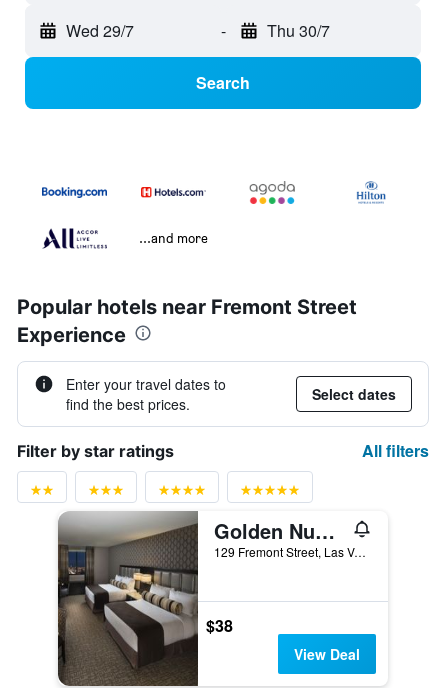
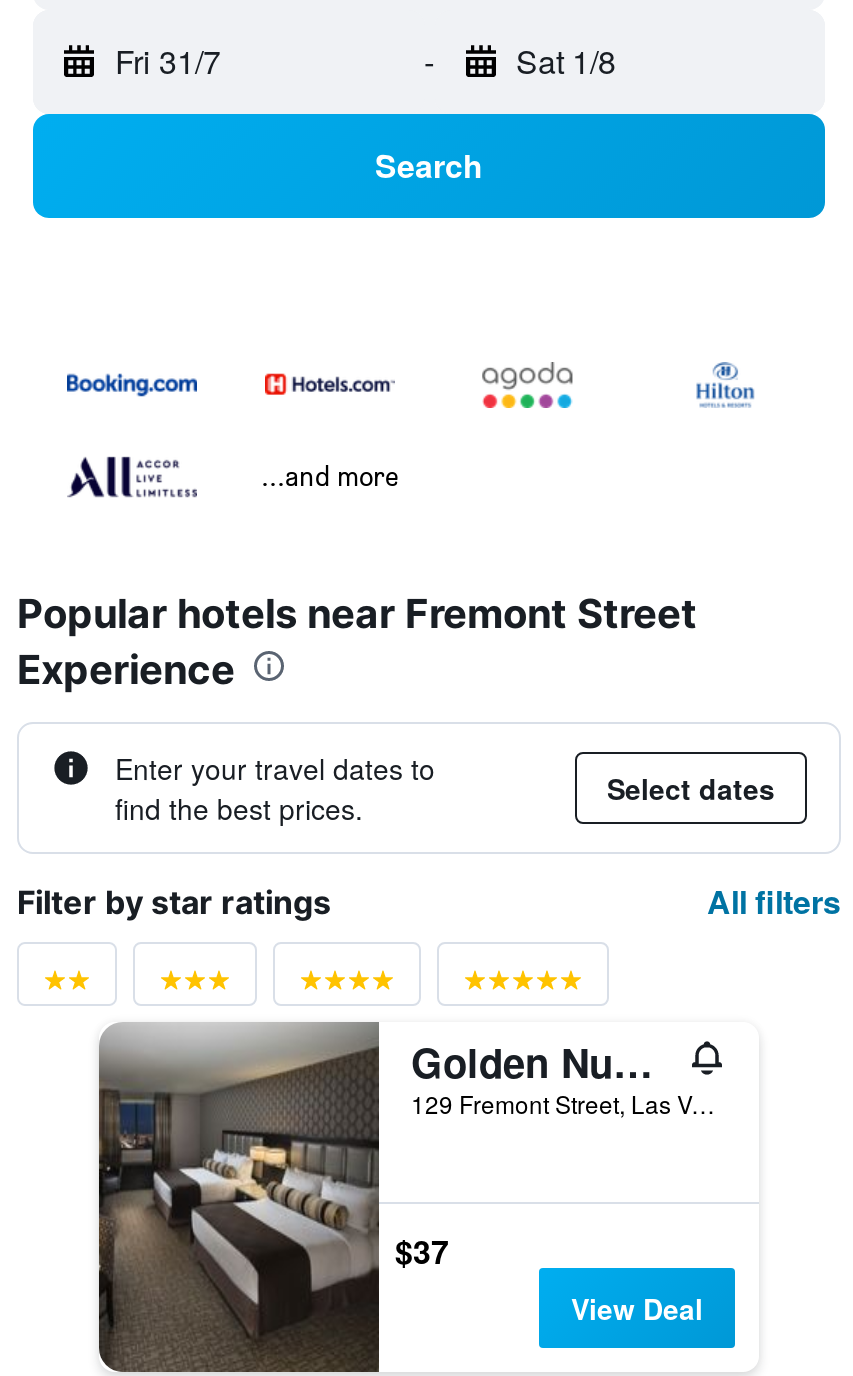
- Wed 29/7
+ Fri 31/7

- Thu 30/7
+ Sat 1/8

- $38
+ $37
